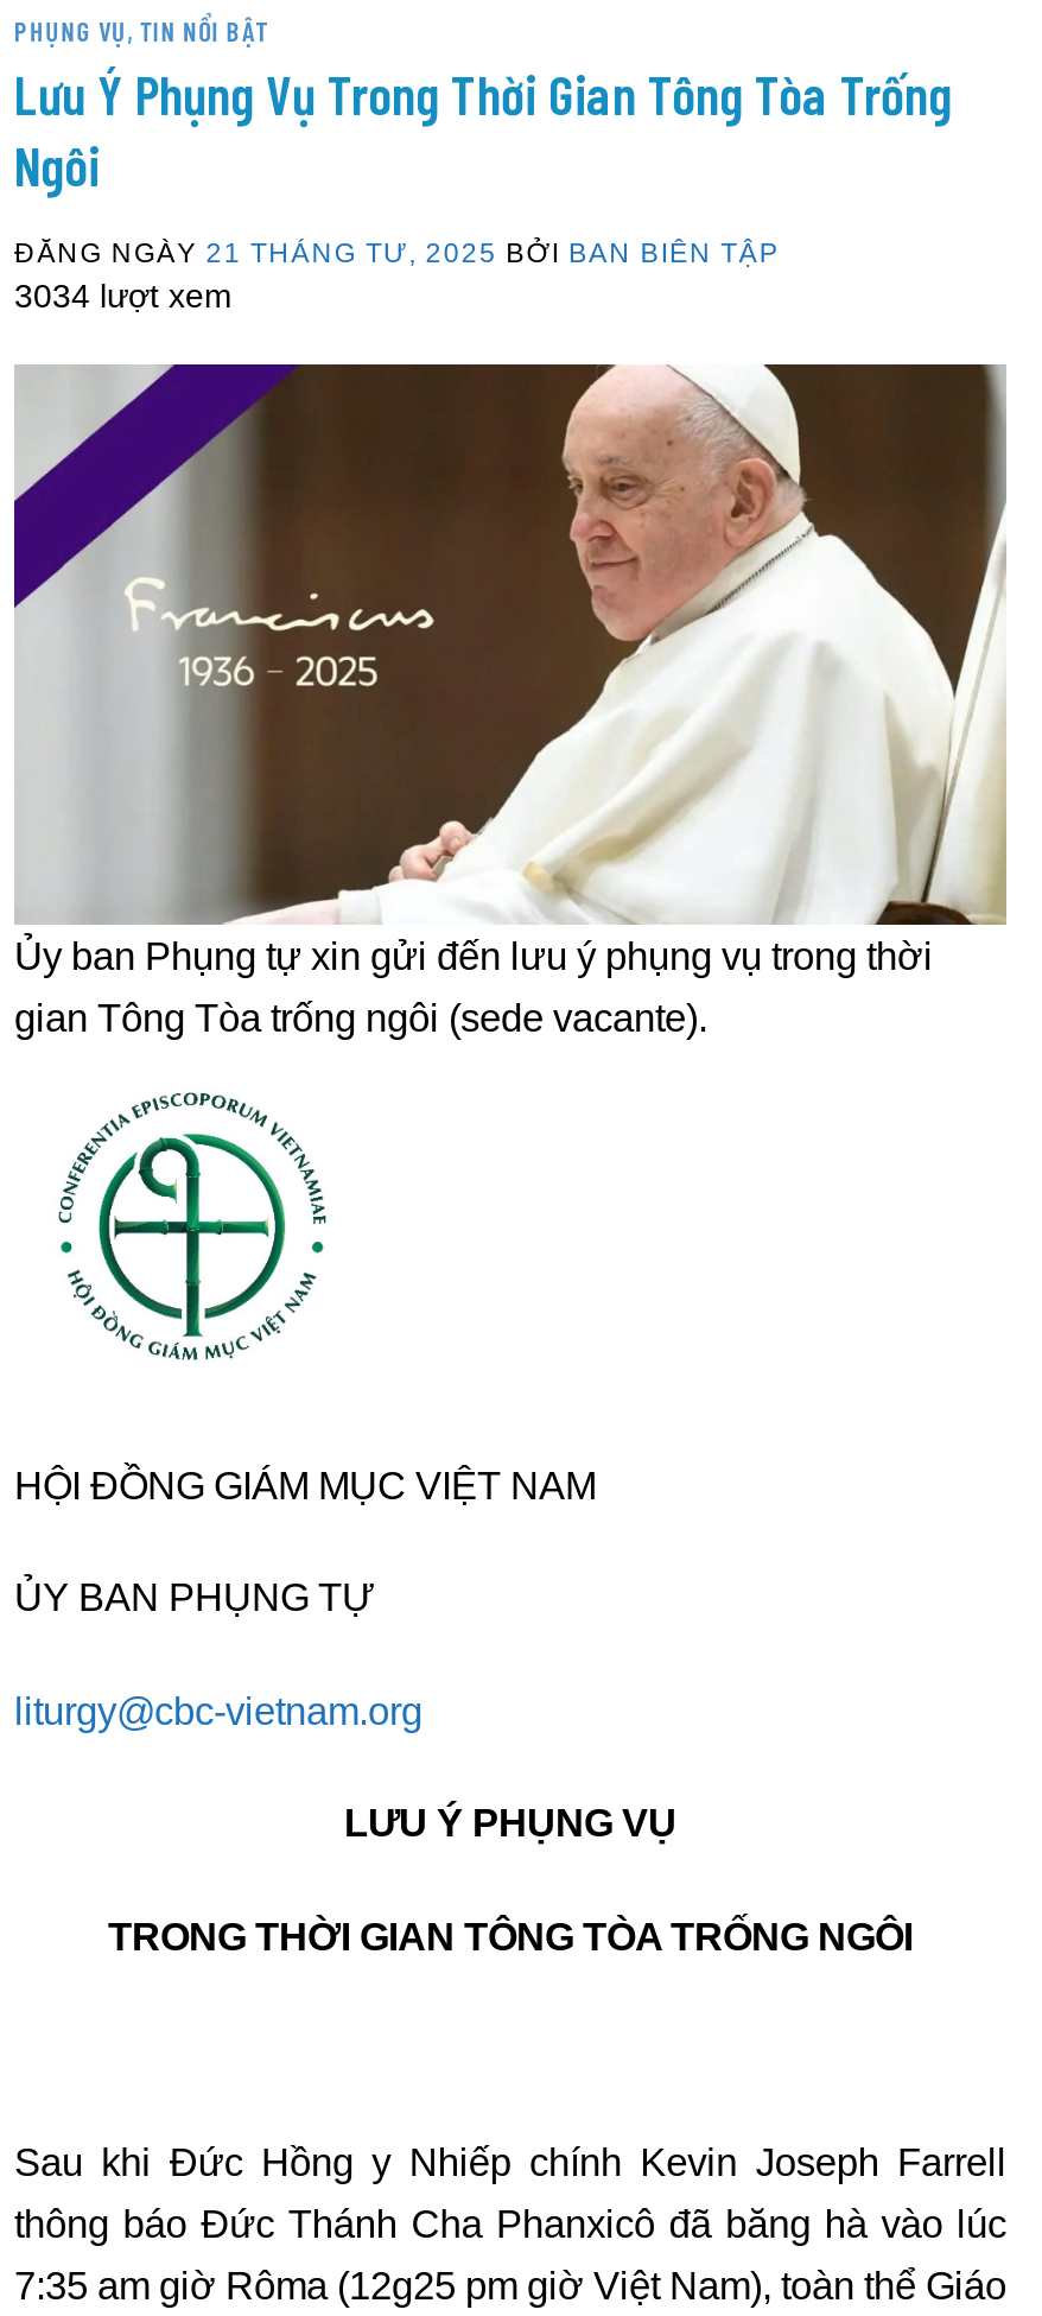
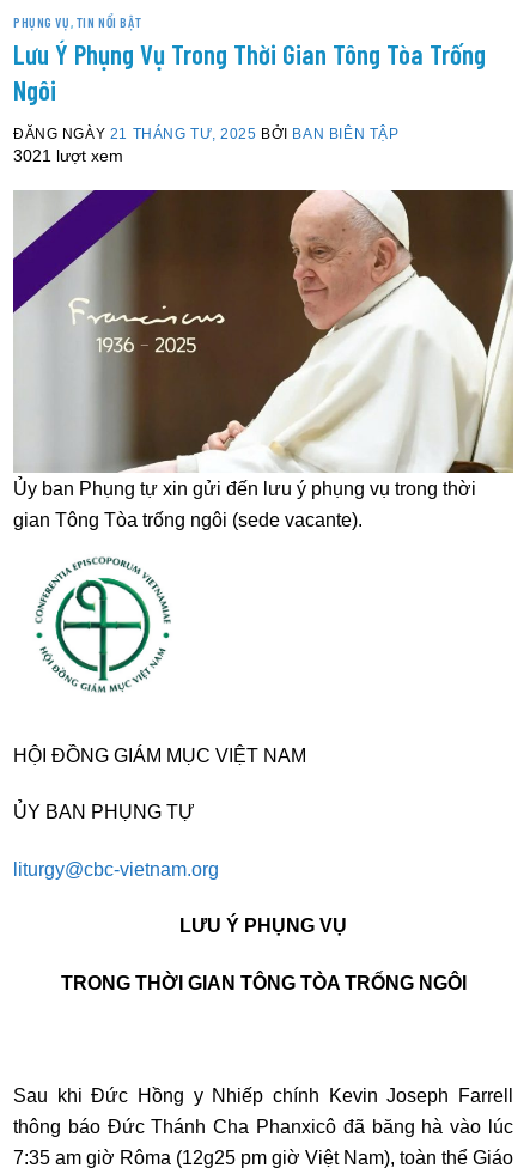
- 3034 lượt xem
+ 3021 lượt xem
